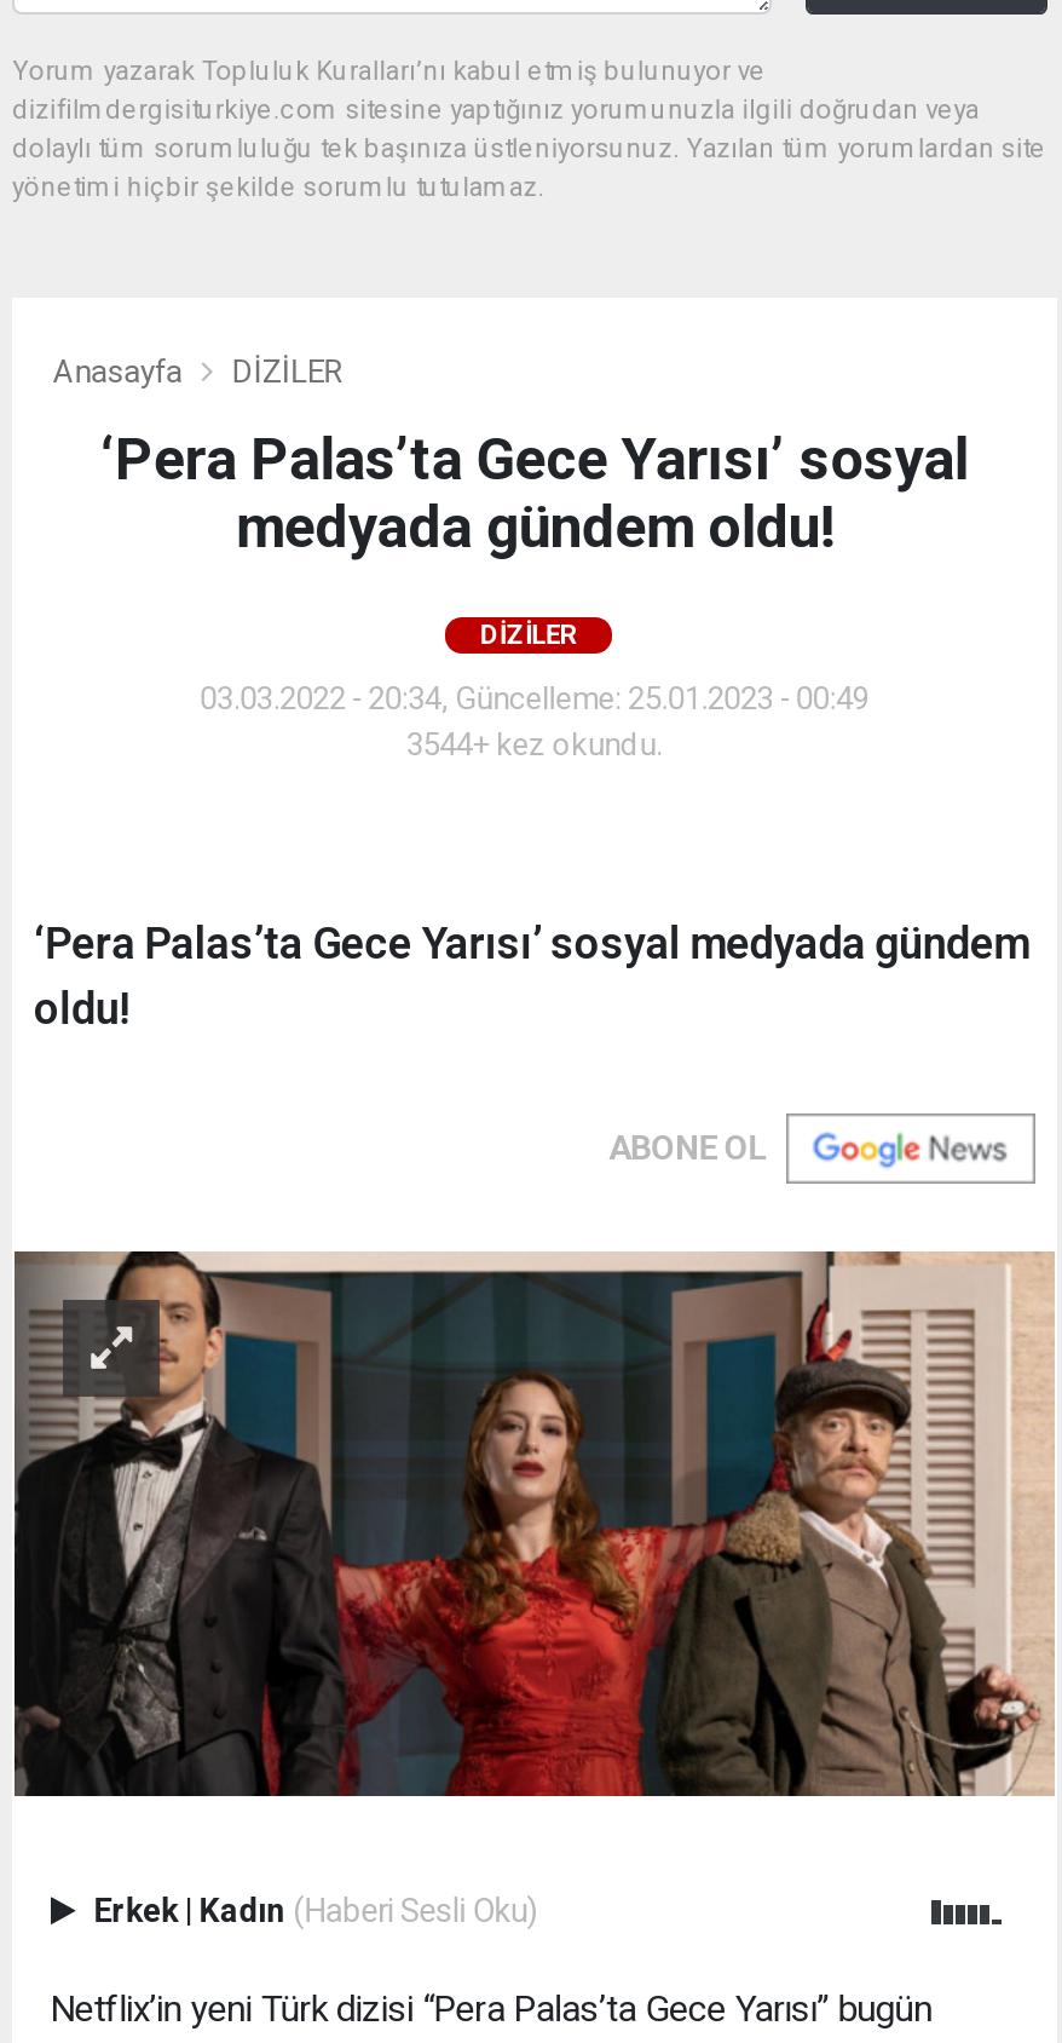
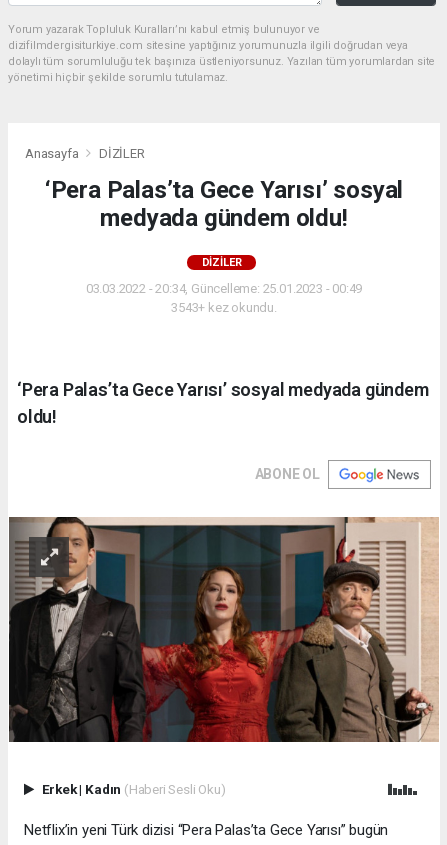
- 3544+ kez okundu.
+ 3543+ kez okundu.
